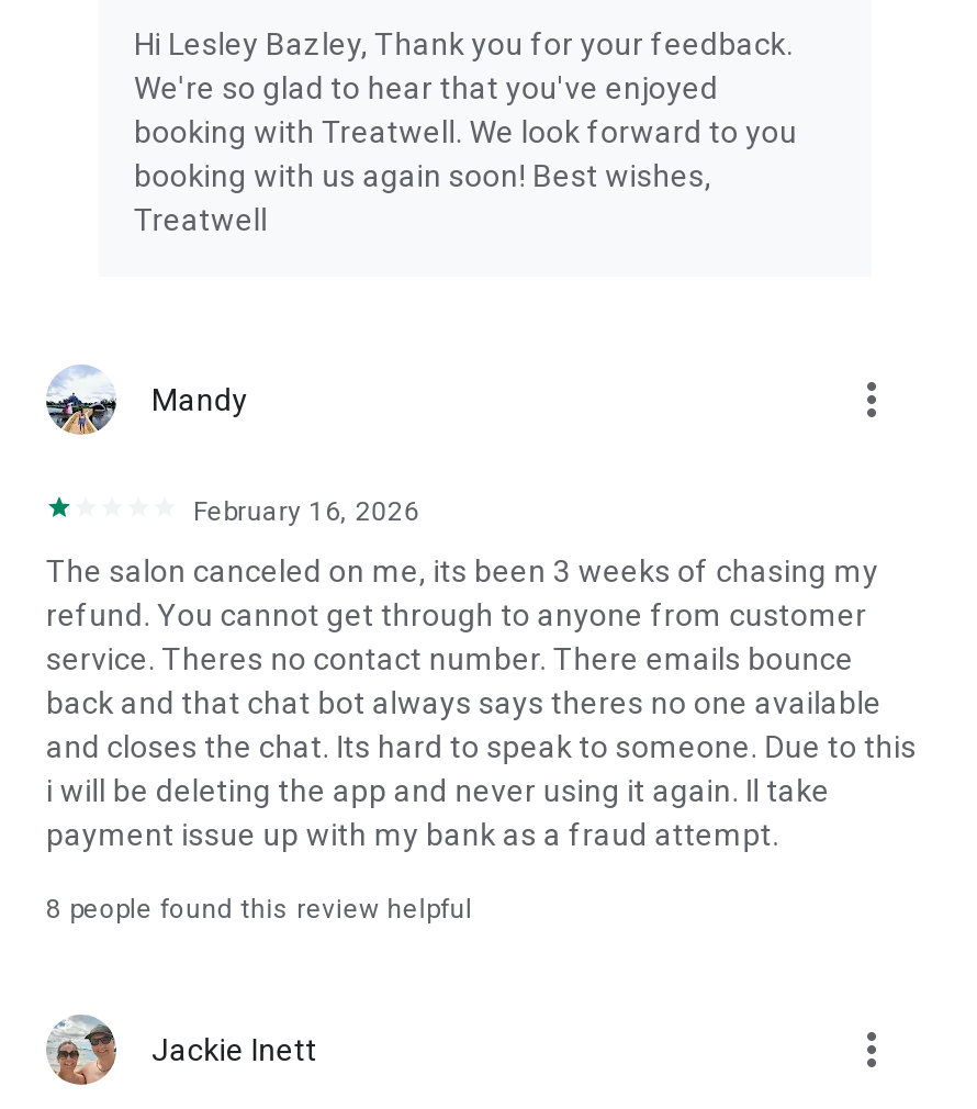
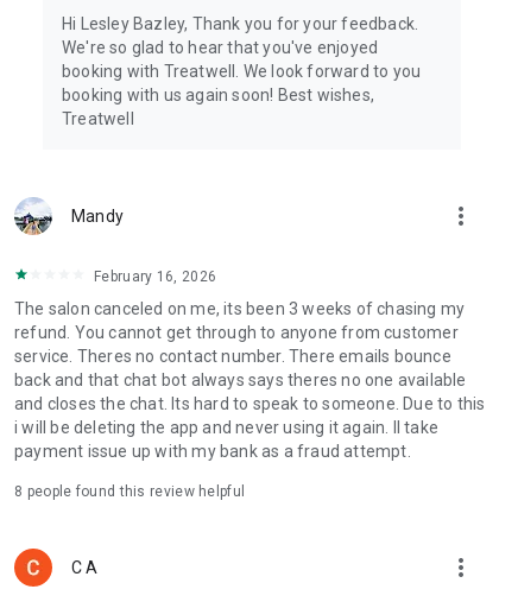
- [image]
- Jackie Inett
+ [image]
+ C A
